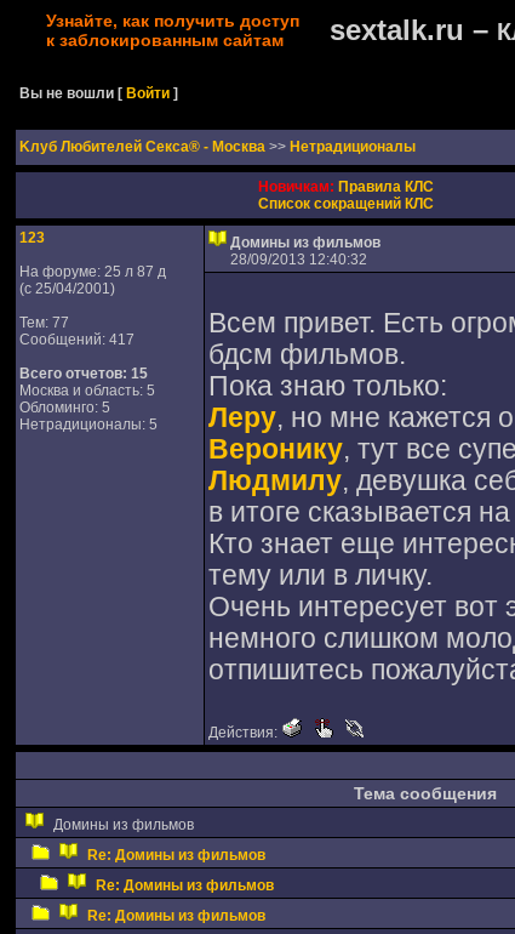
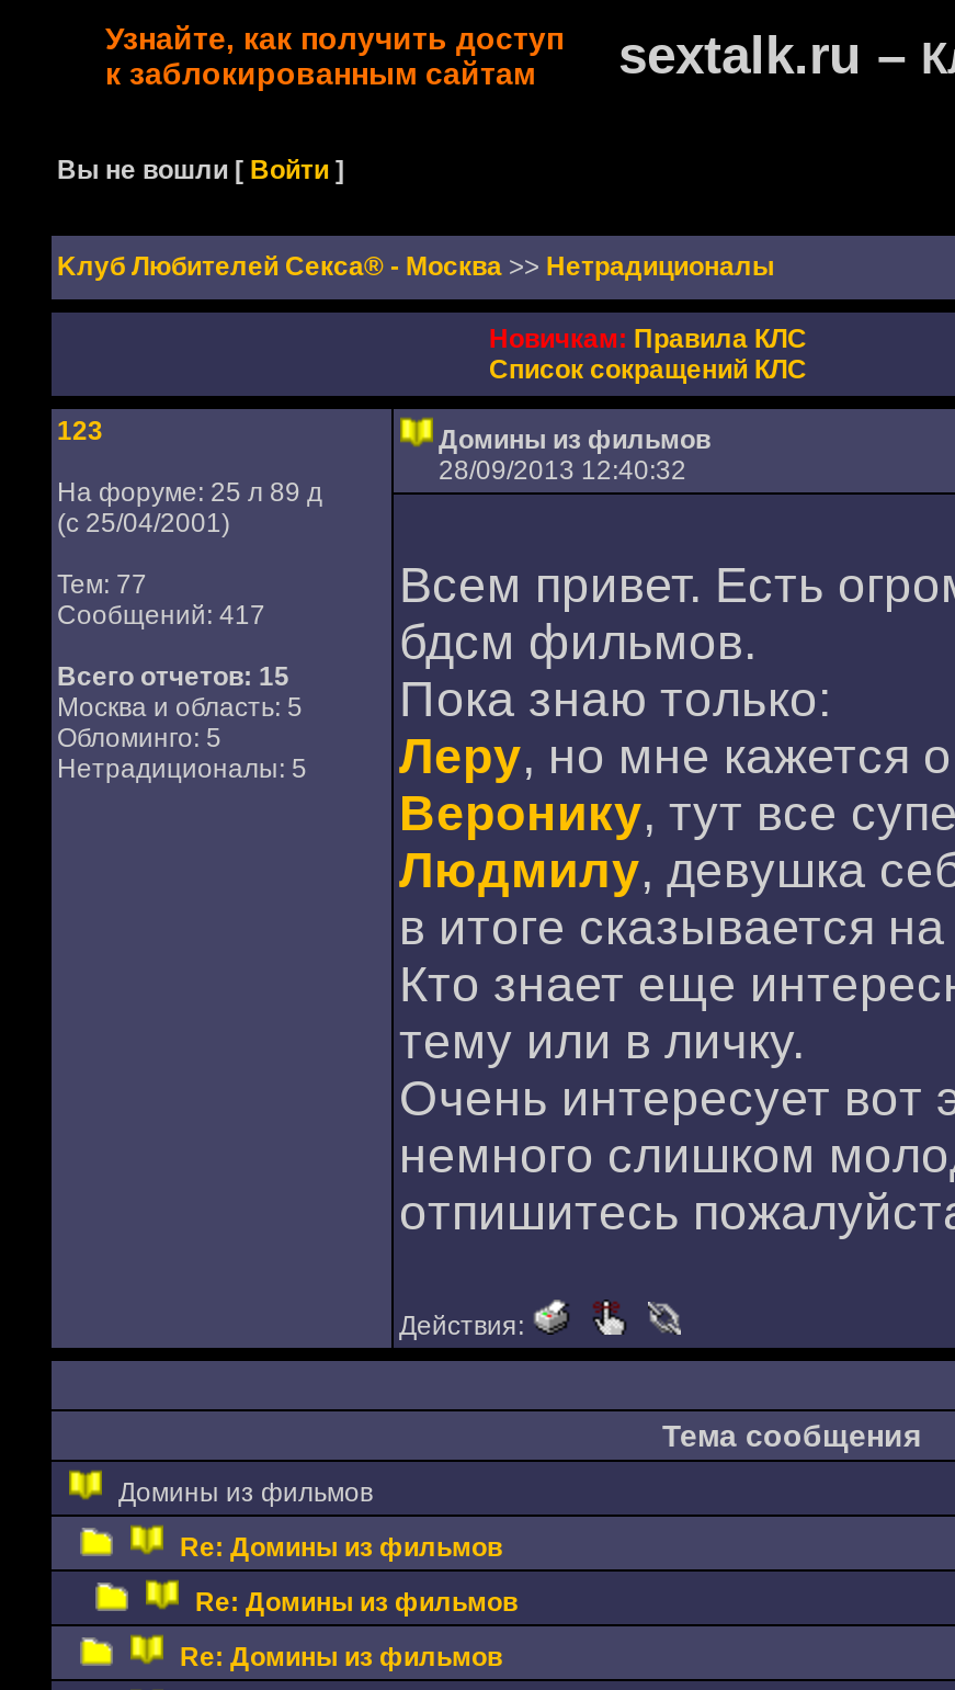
- На форуме: 25 л 87 д
+ На форуме: 25 л 89 д
